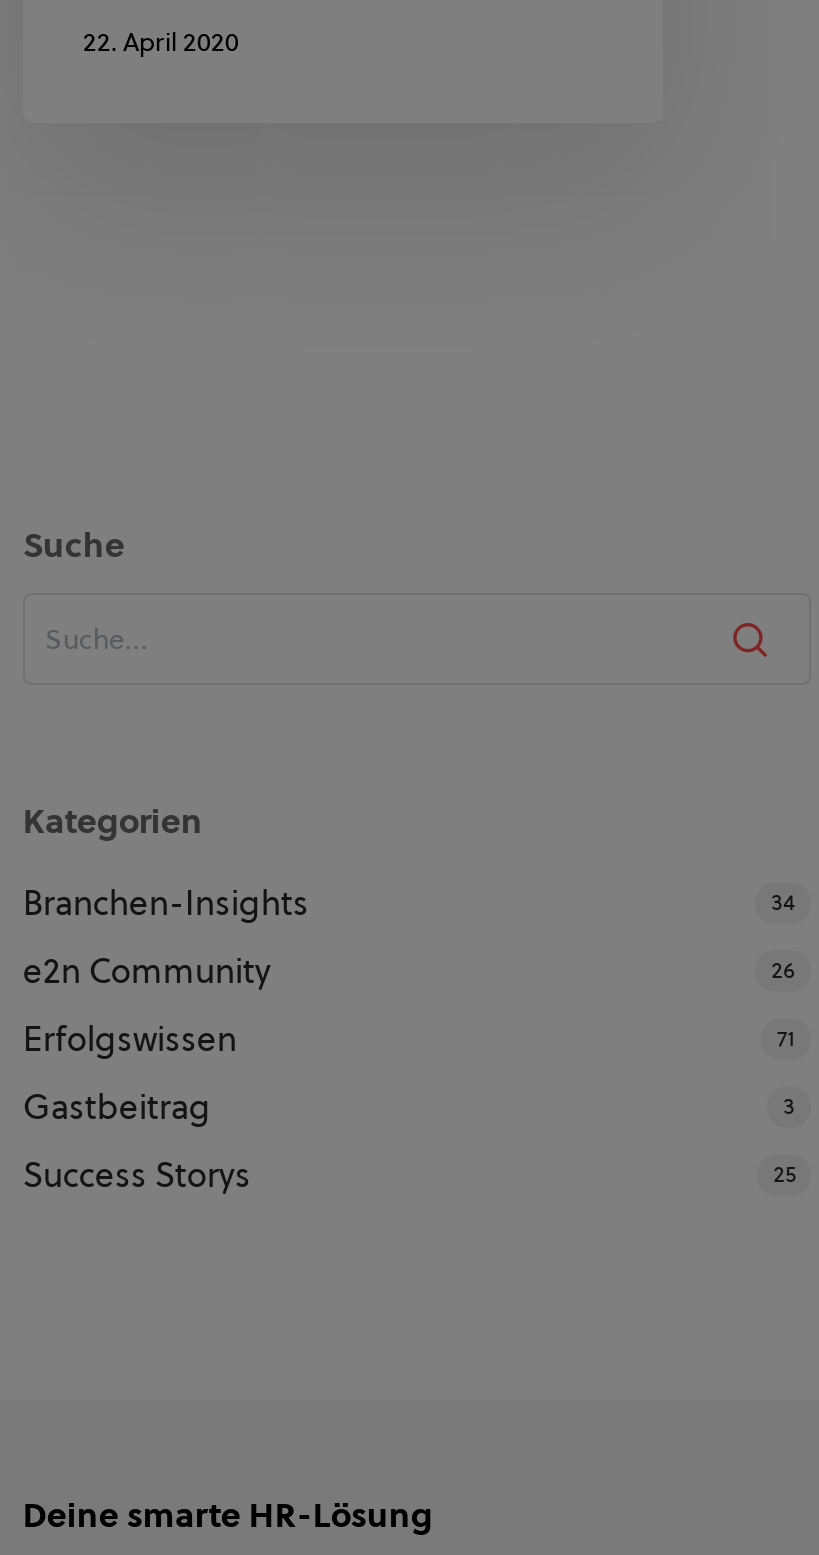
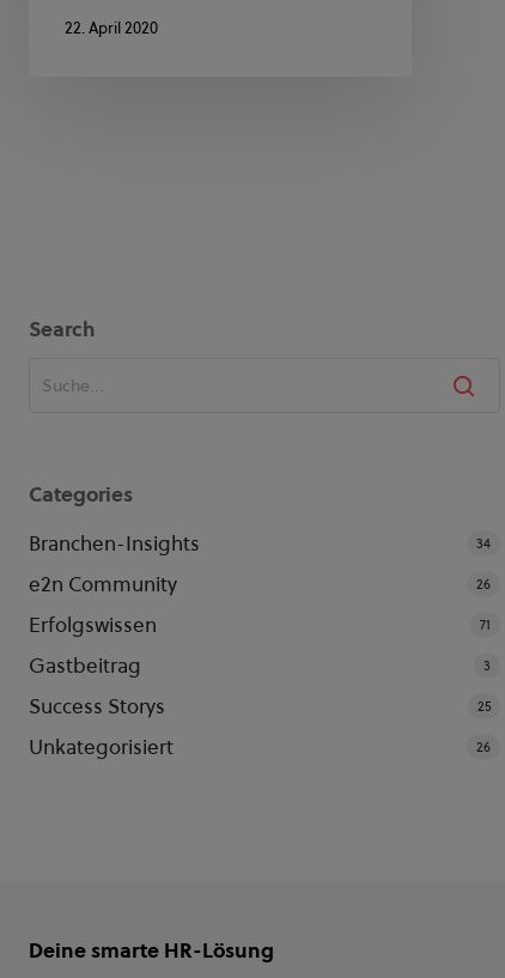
- Suche
+ Search

- Kategorien
+ Categories

+ Unkategorisiert
+ 26
